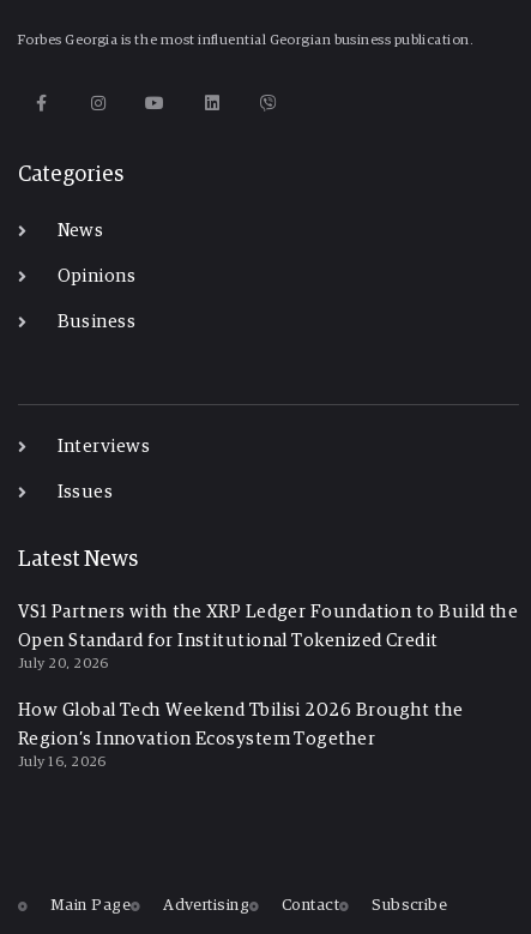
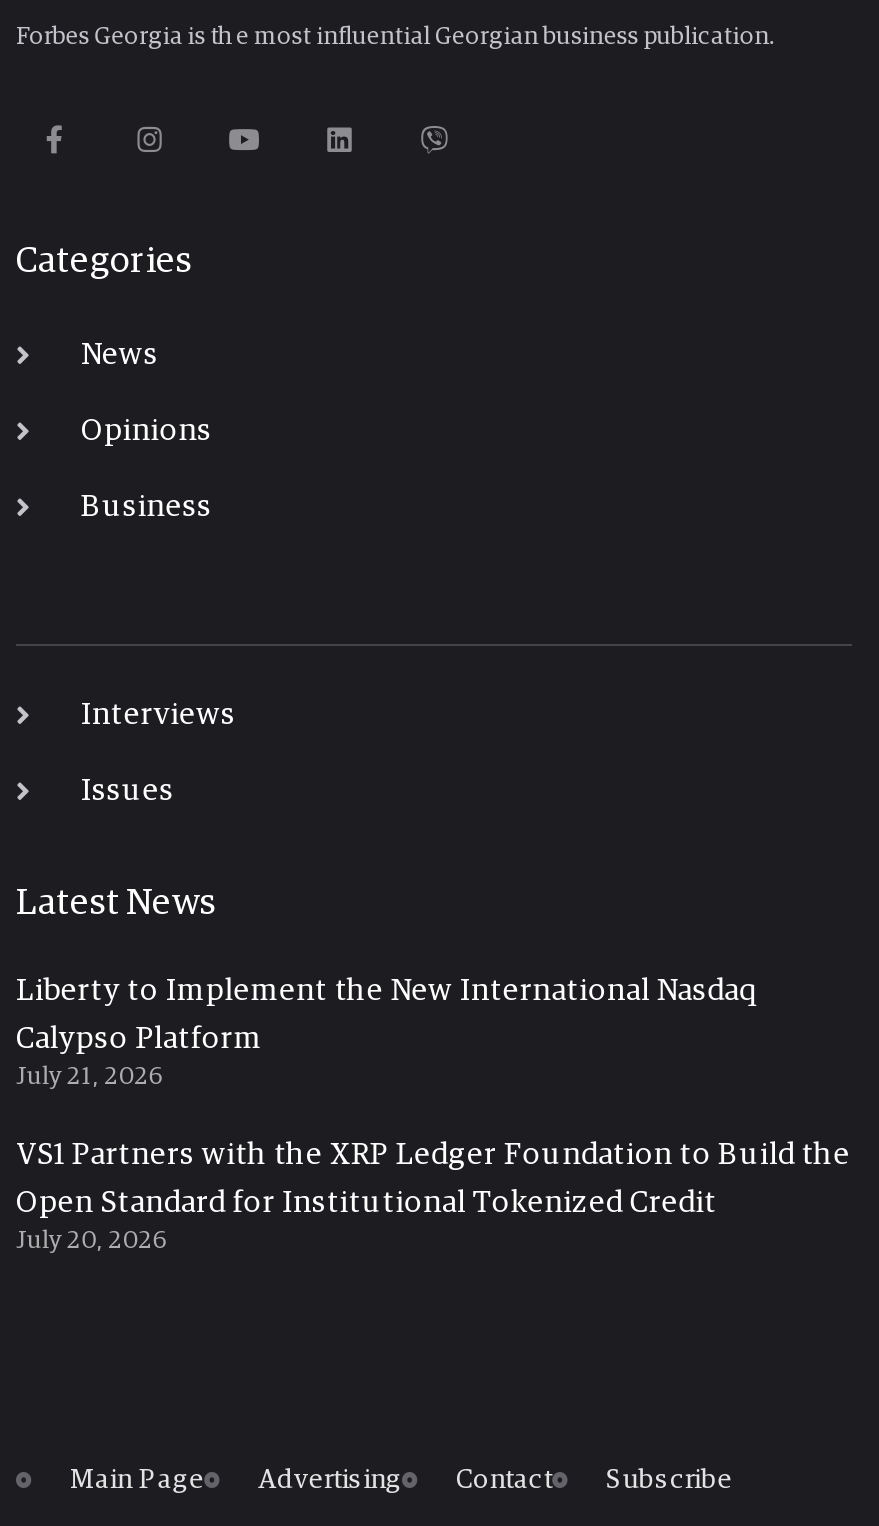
+ Liberty to Implement the New International Nasdaq
+ Calypso Platform
+ July 21, 2026

moved down: VS1 Partners with the XRP Ledger Foundation to Build the | Open Standard for Institutional Tokenized Credit | July 20, 2026

- How Global Tech Weekend Tbilisi 2026 Brought the
- Region’s Innovation Ecosystem Together
- July 16, 2026
